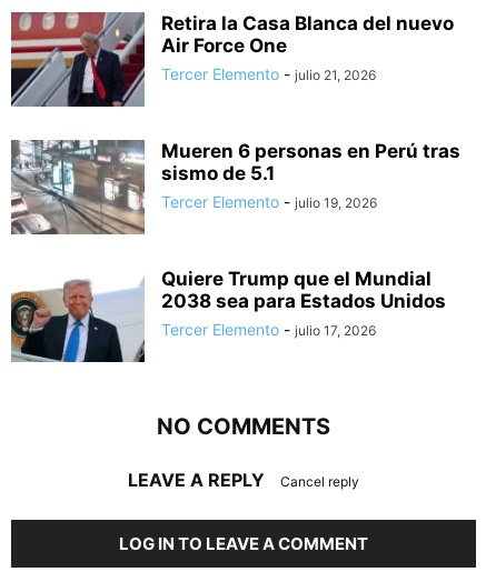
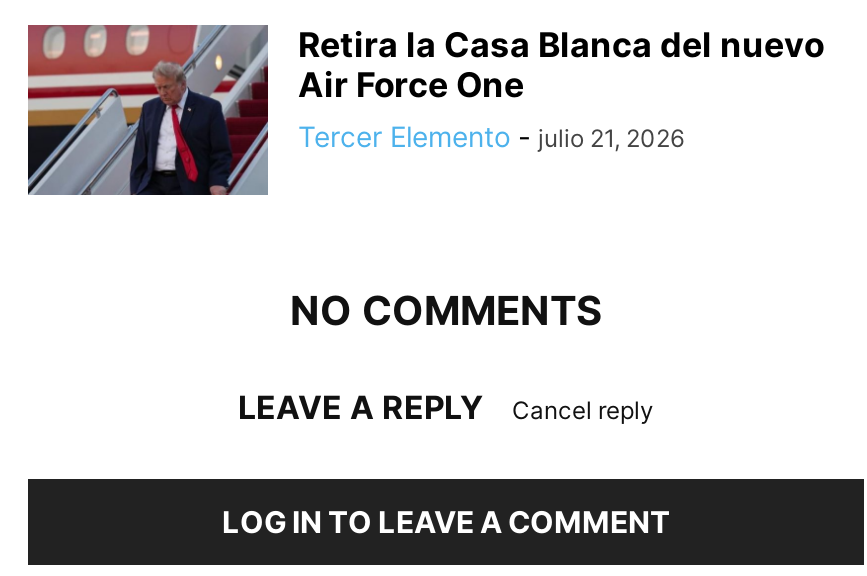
- [image]
- Mueren 6 personas en Perú tras
- sismo de 5.1
- Tercer Elemento - julio 19, 2026

- [image]
- Quiere Trump que el Mundial
- 2038 sea para Estados Unidos
- Tercer Elemento - julio 17, 2026
